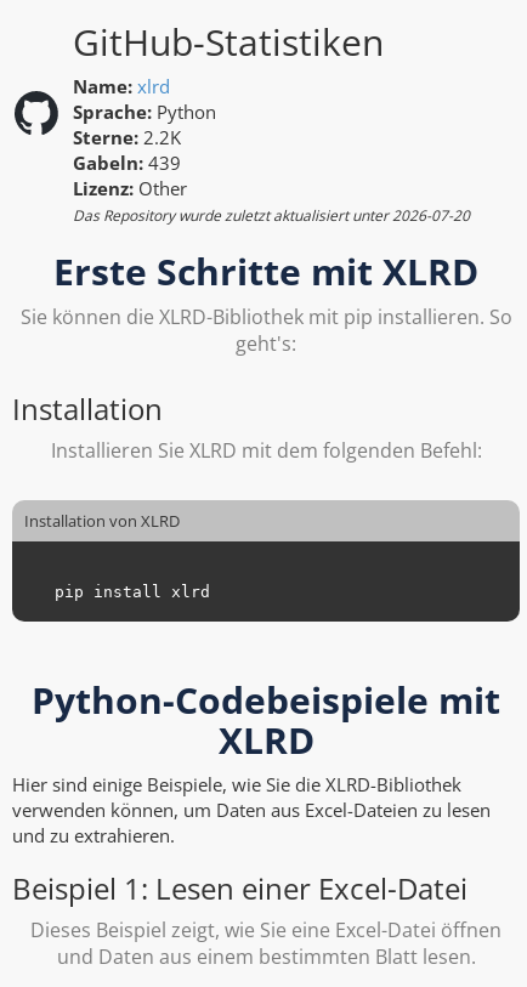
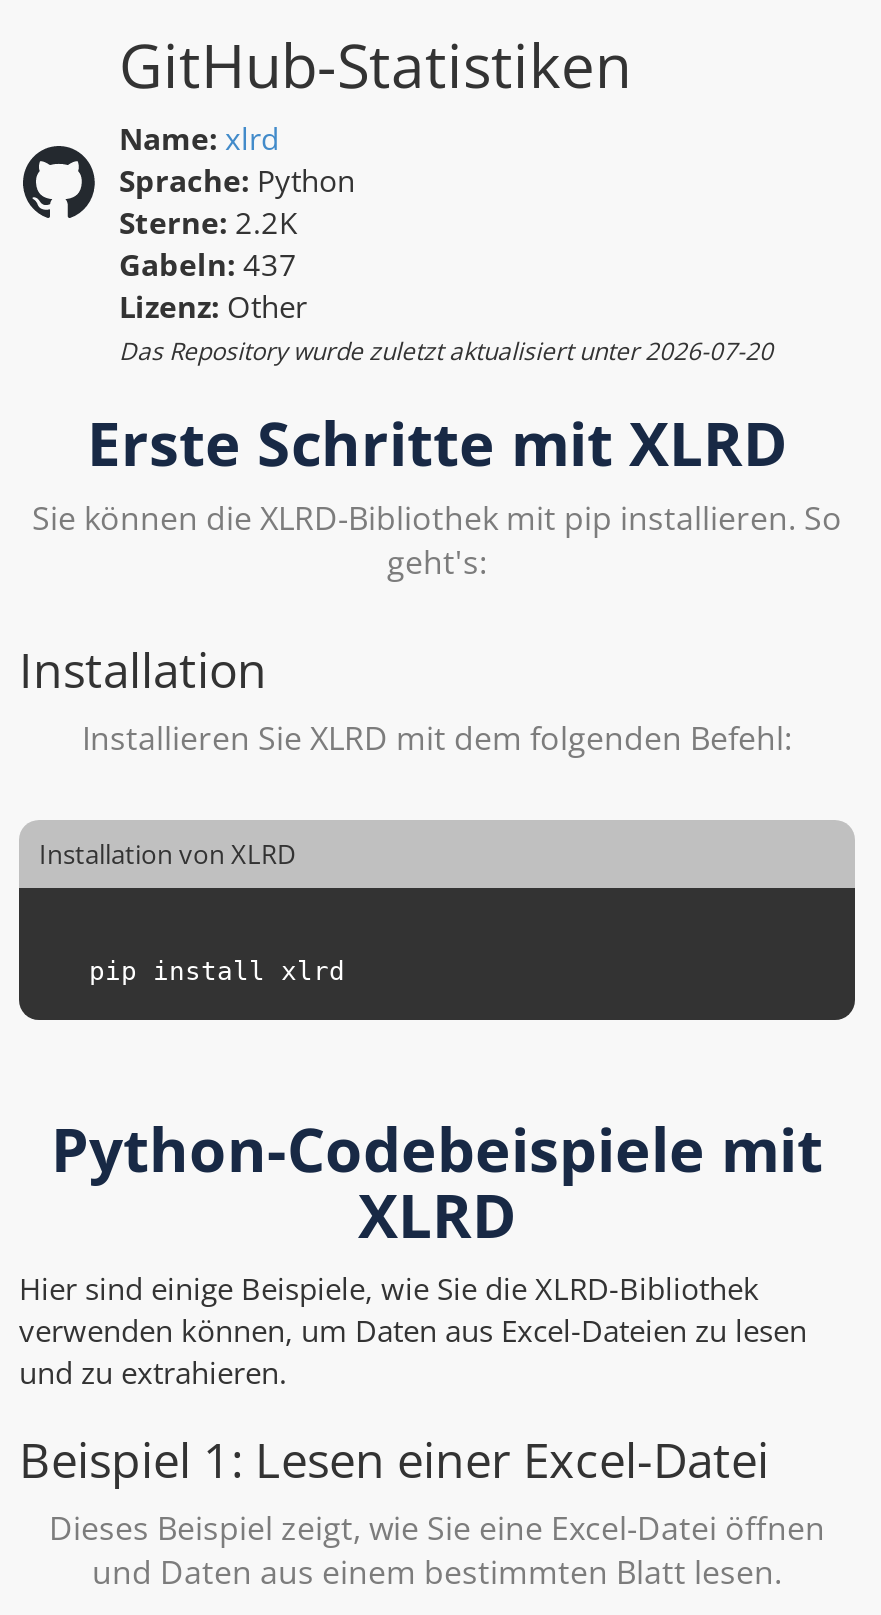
- Gabeln: 439
+ Gabeln: 437
